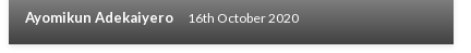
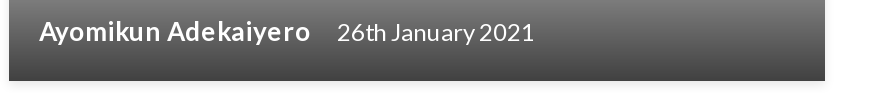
- Ayomikun Adekaiyero 16th October 2020
+ Ayomikun Adekaiyero 26th January 2021
